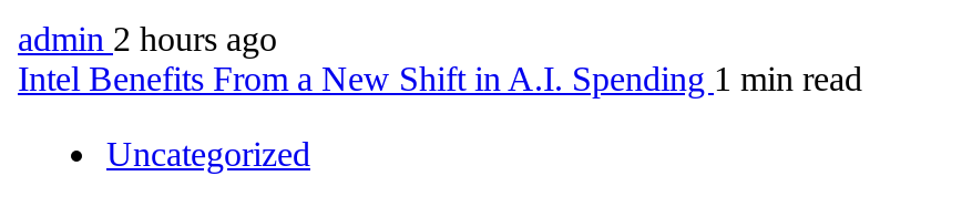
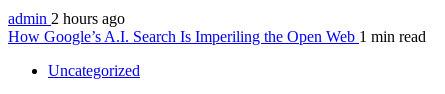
- Intel Benefits From a New Shift in A.I. Spending 1 min read
+ How Google’s A.I. Search Is Imperiling the Open Web 1 min read
